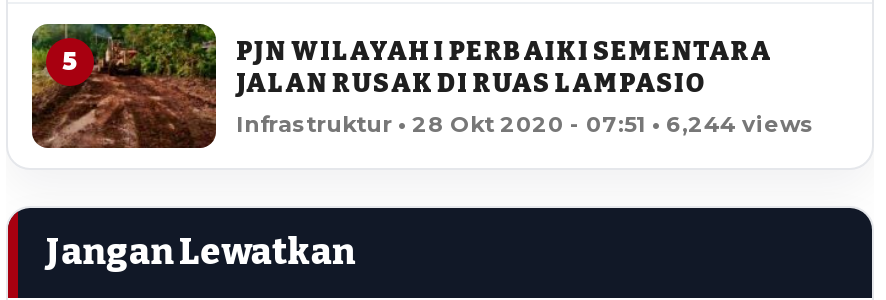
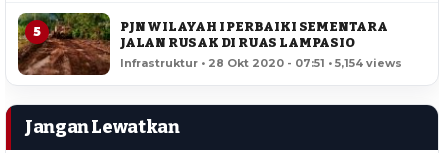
- Infrastruktur • 28 Okt 2020 - 07:51 • 6,244 views
+ Infrastruktur • 28 Okt 2020 - 07:51 • 5,154 views
